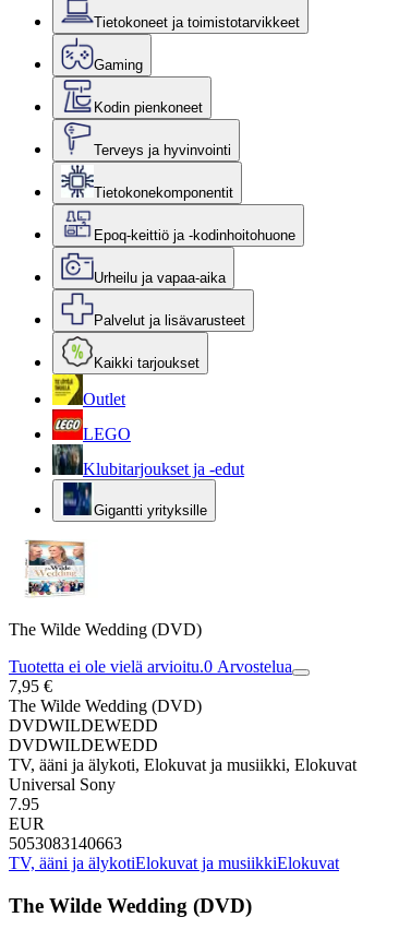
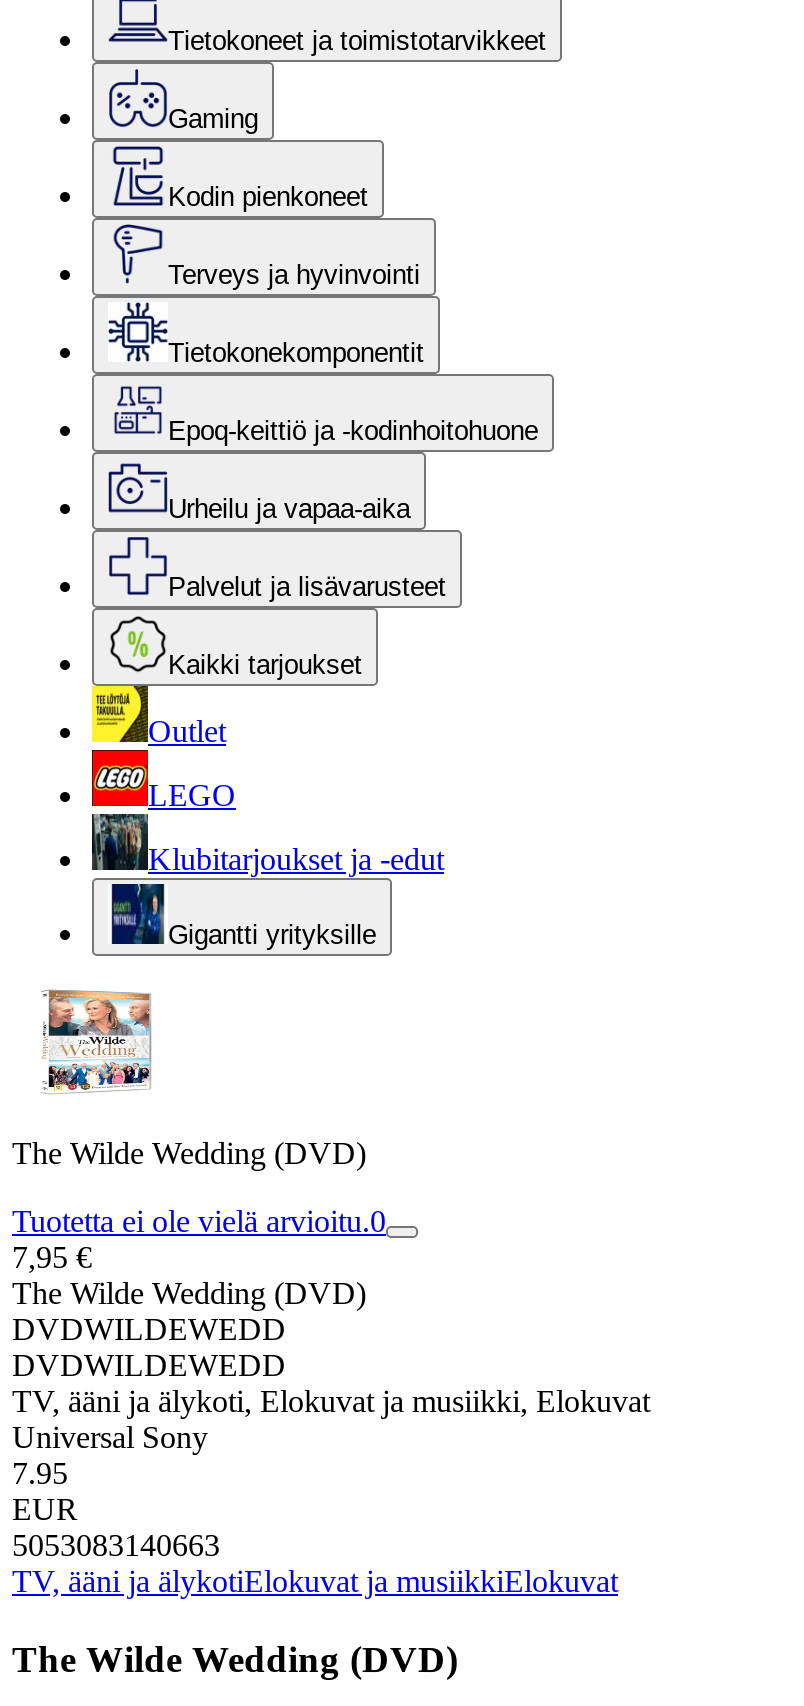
- Tuotetta ei ole vielä arvioitu.0 Arvostelua
+ Tuotetta ei ole vielä arvioitu.0
